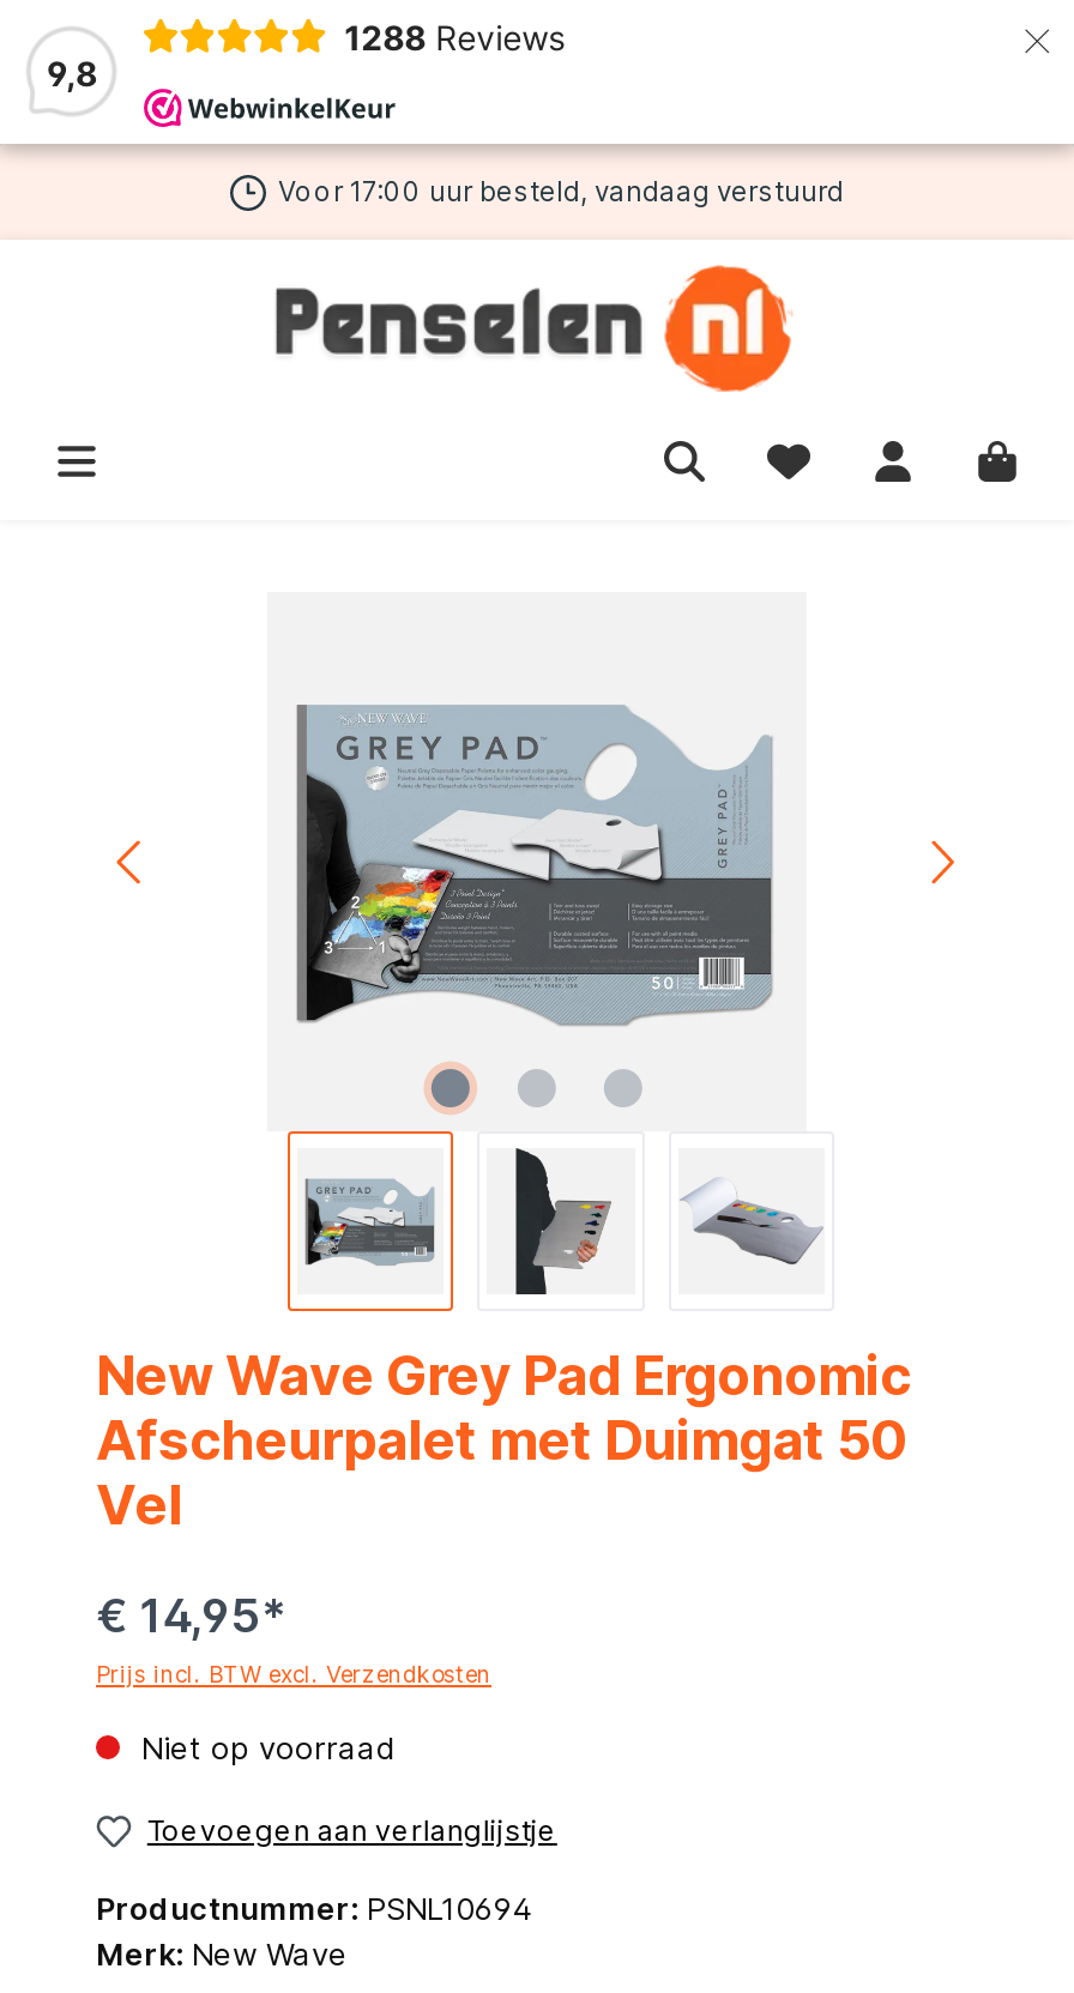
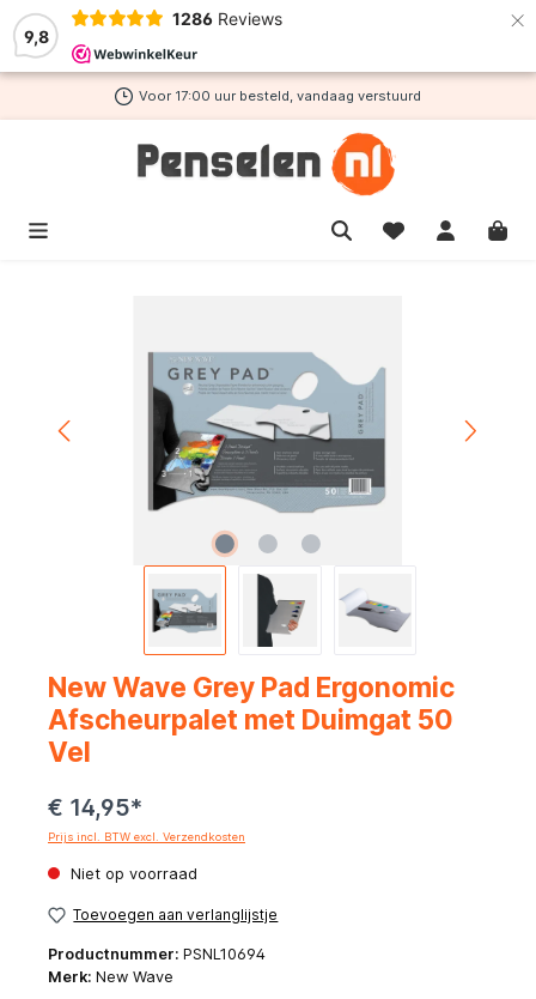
- 1288 Reviews
+ 1286 Reviews
